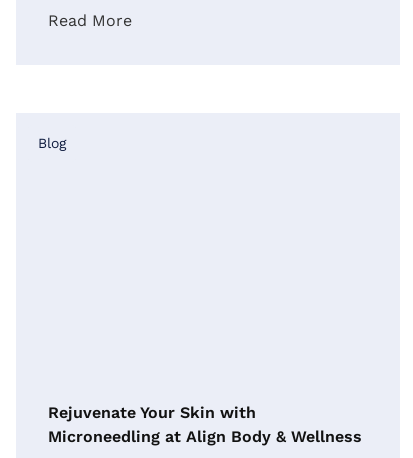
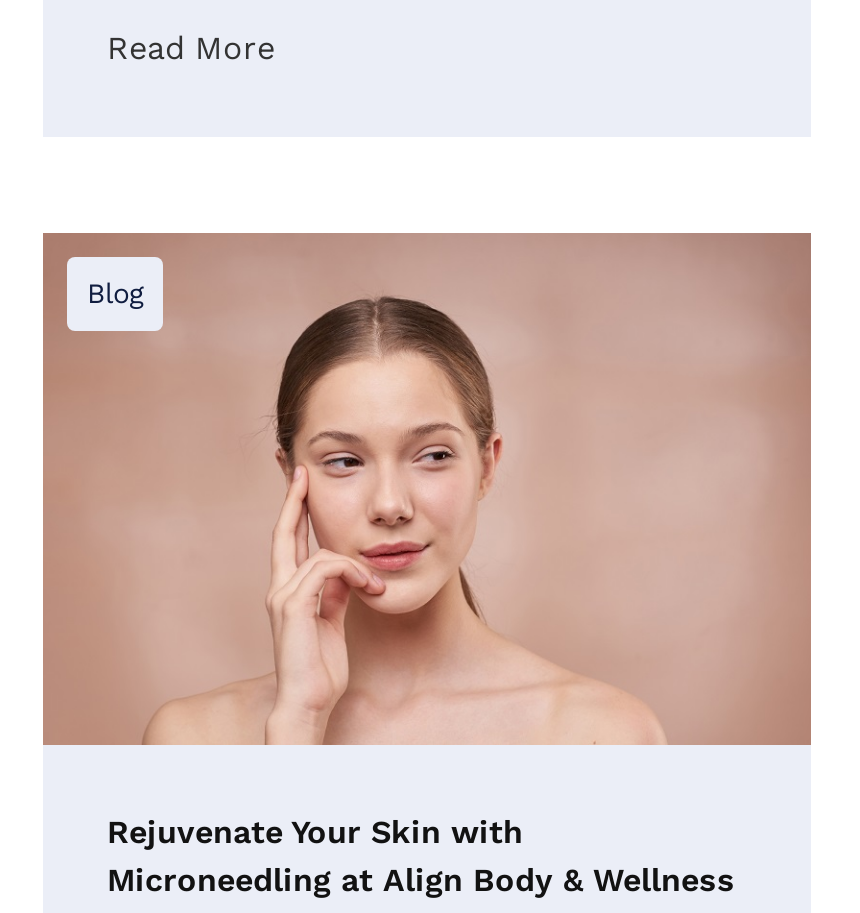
+ [image]
